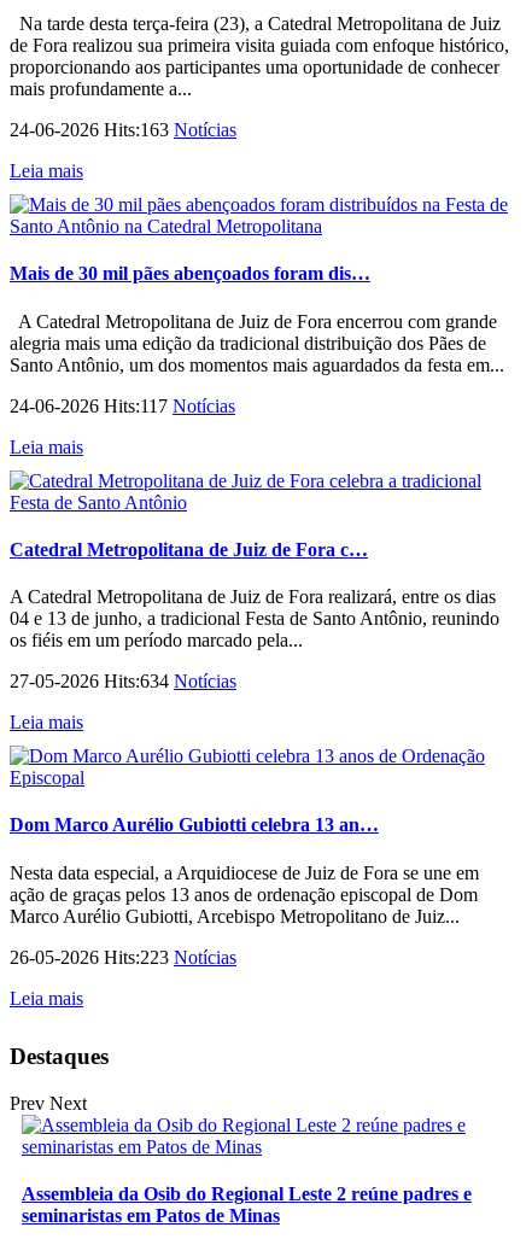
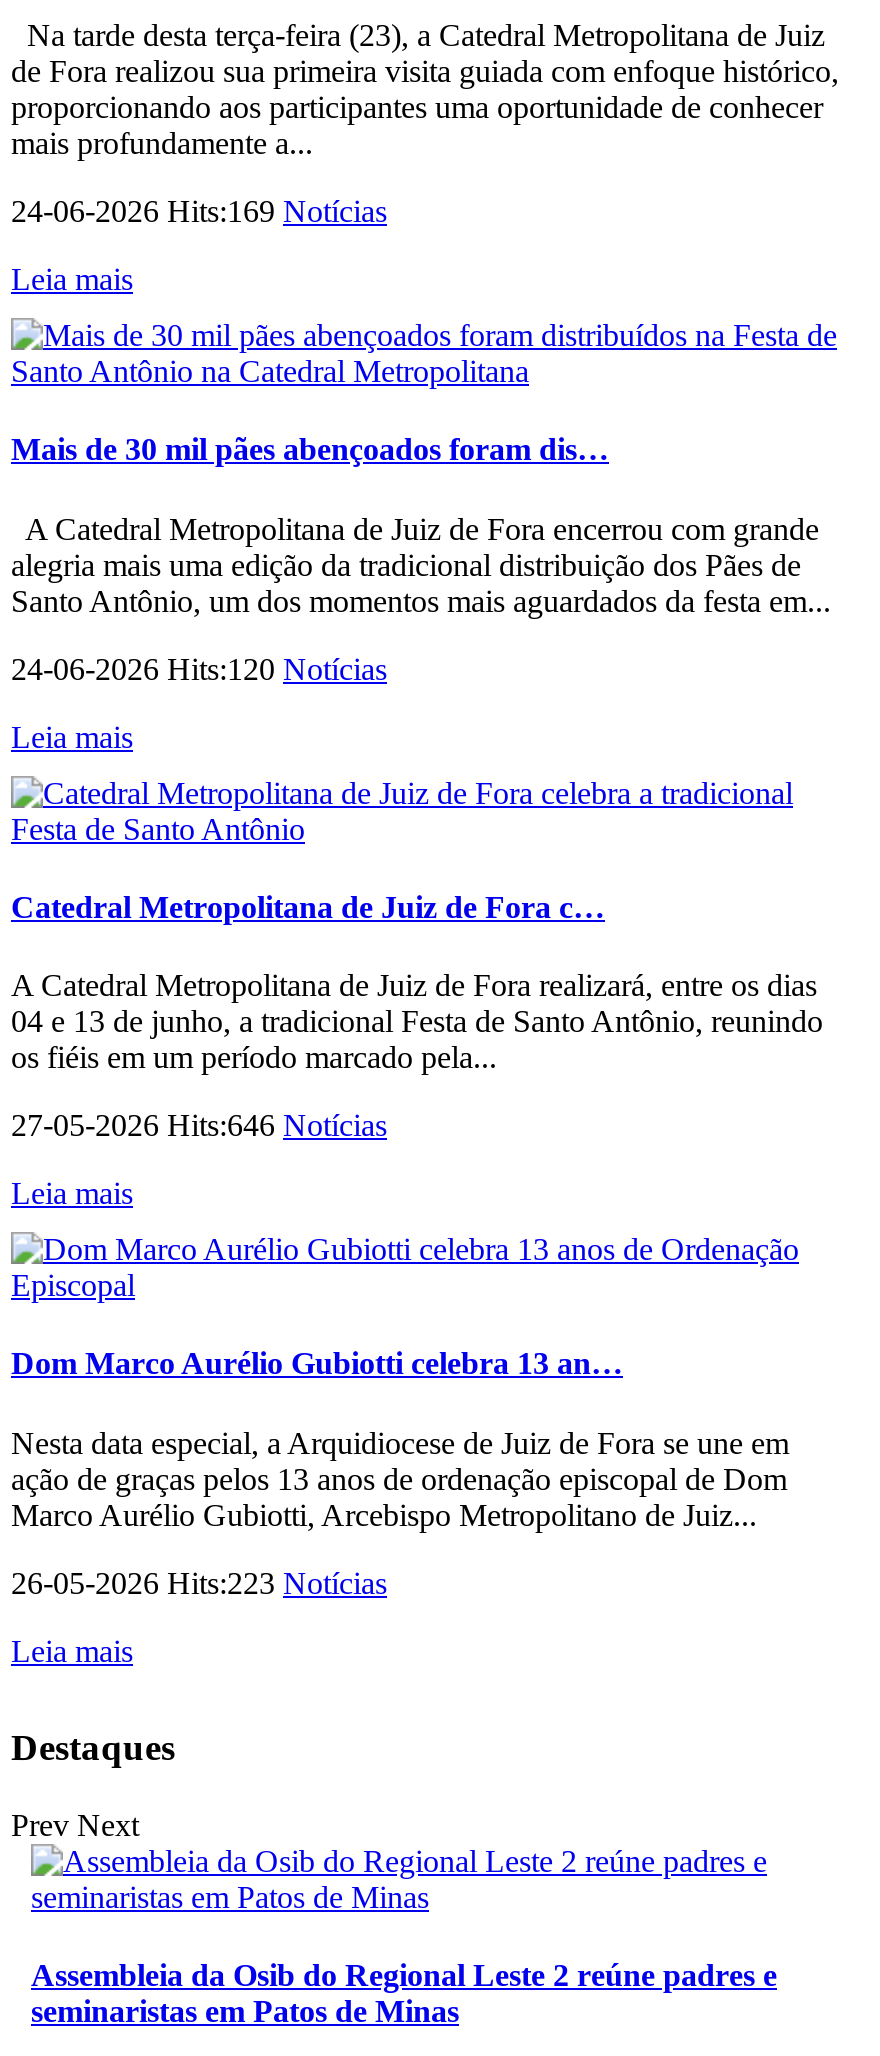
- 24-06-2026 Hits:163 Notícias
+ 24-06-2026 Hits:169 Notícias

- 24-06-2026 Hits:117 Notícias
+ 24-06-2026 Hits:120 Notícias

- 27-05-2026 Hits:634 Notícias
+ 27-05-2026 Hits:646 Notícias
